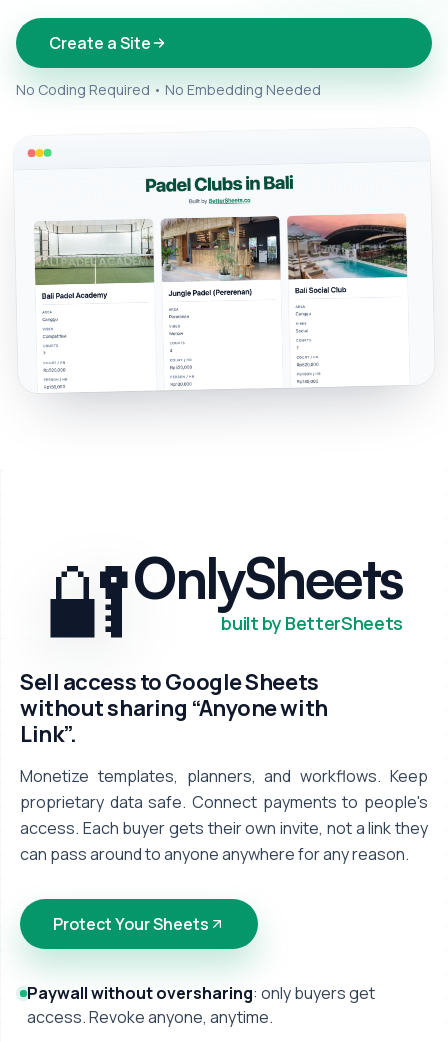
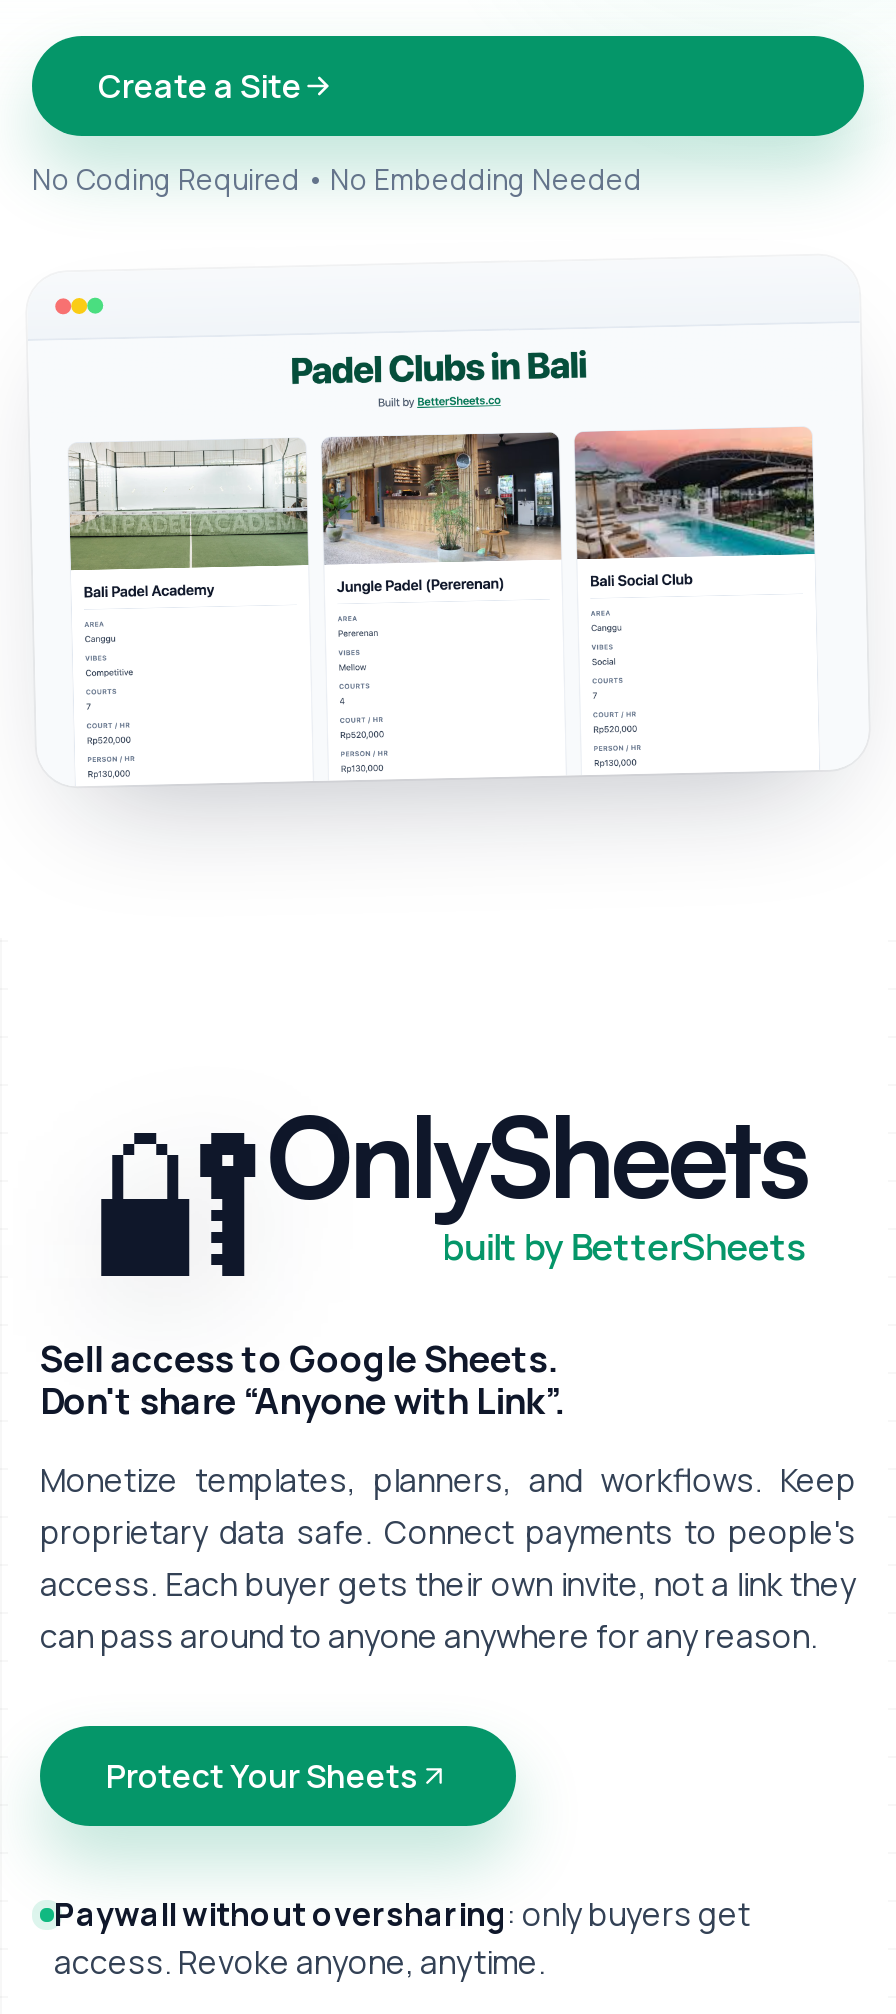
- Sell access to Google Sheets
- without sharing “Anyone with
- Link”.
+ Sell access to Google Sheets.
+ Don't share “Anyone with Link”.
